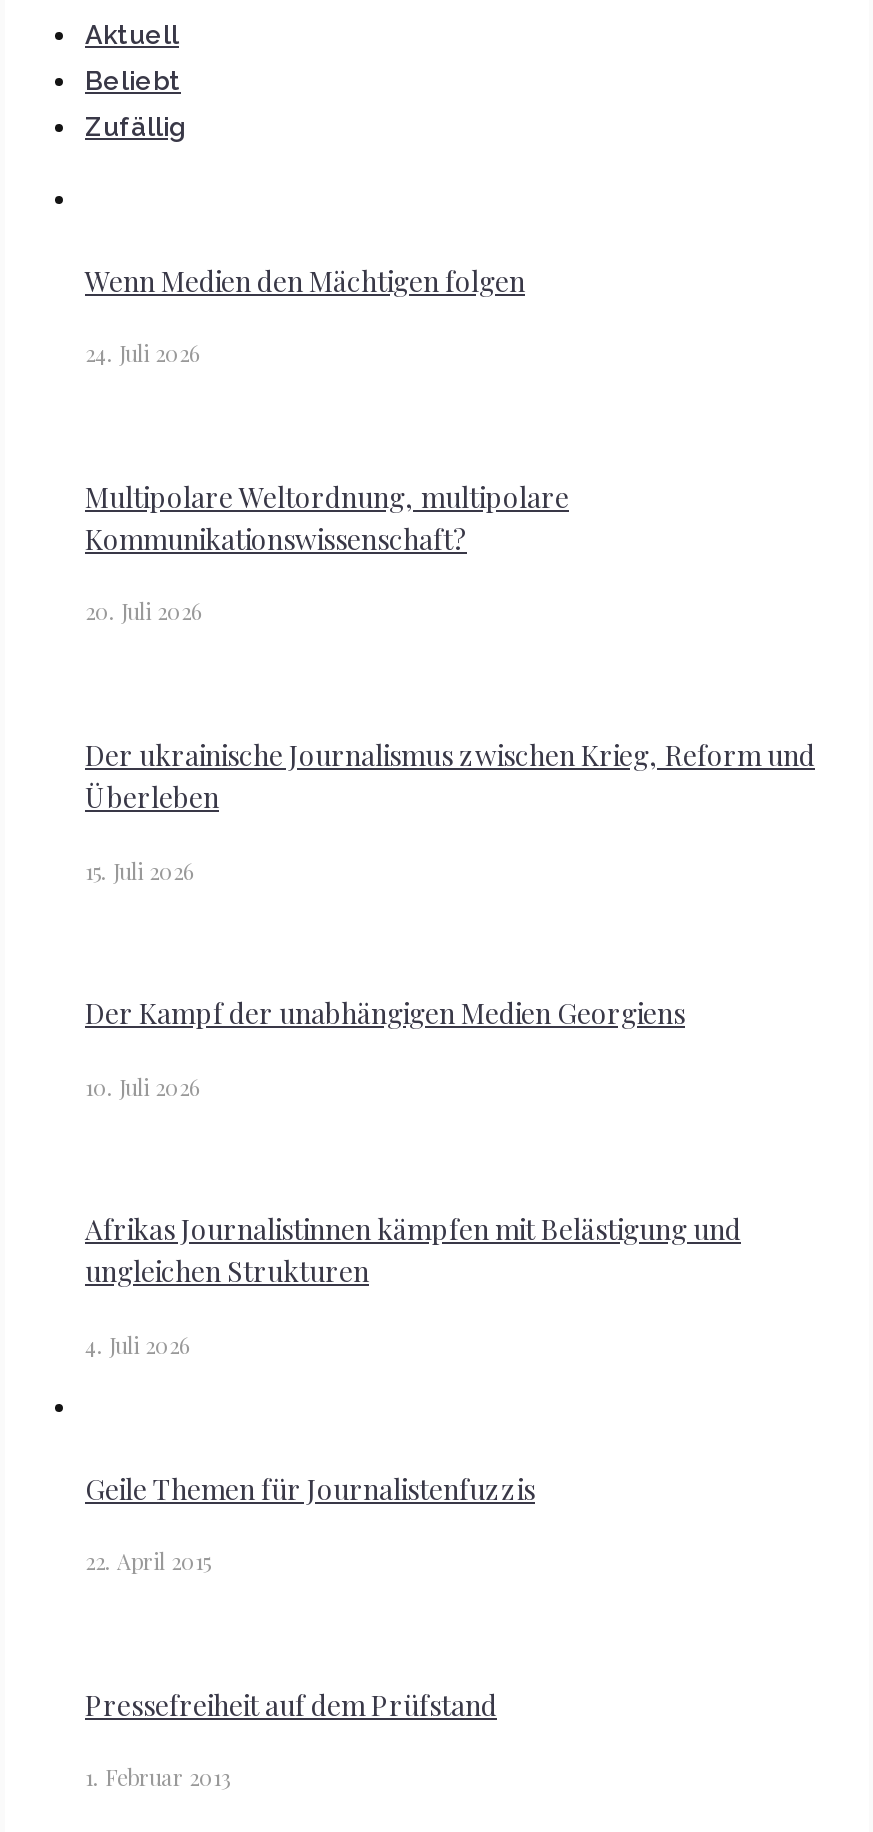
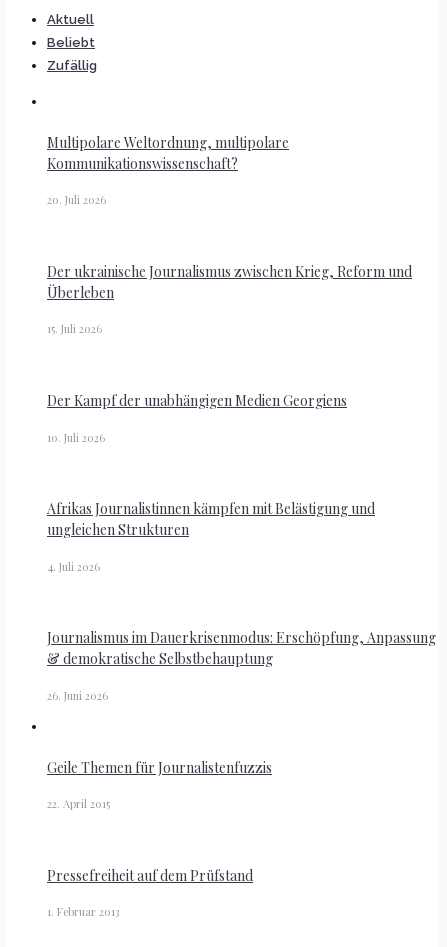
- Wenn Medien den Mächtigen folgen
- 24. Juli 2026

moved up: Multipolare Weltordnung, multipolare | Kommunikationswissenschaft? | 20. Juli 2026 | ... | ungleichen Strukturen | 4. Juli 2026

+ Journalismus im Dauerkrisenmodus: Erschöpfung, Anpassung
+ & demokratische Selbstbehauptung
+ 26. Juni 2026
